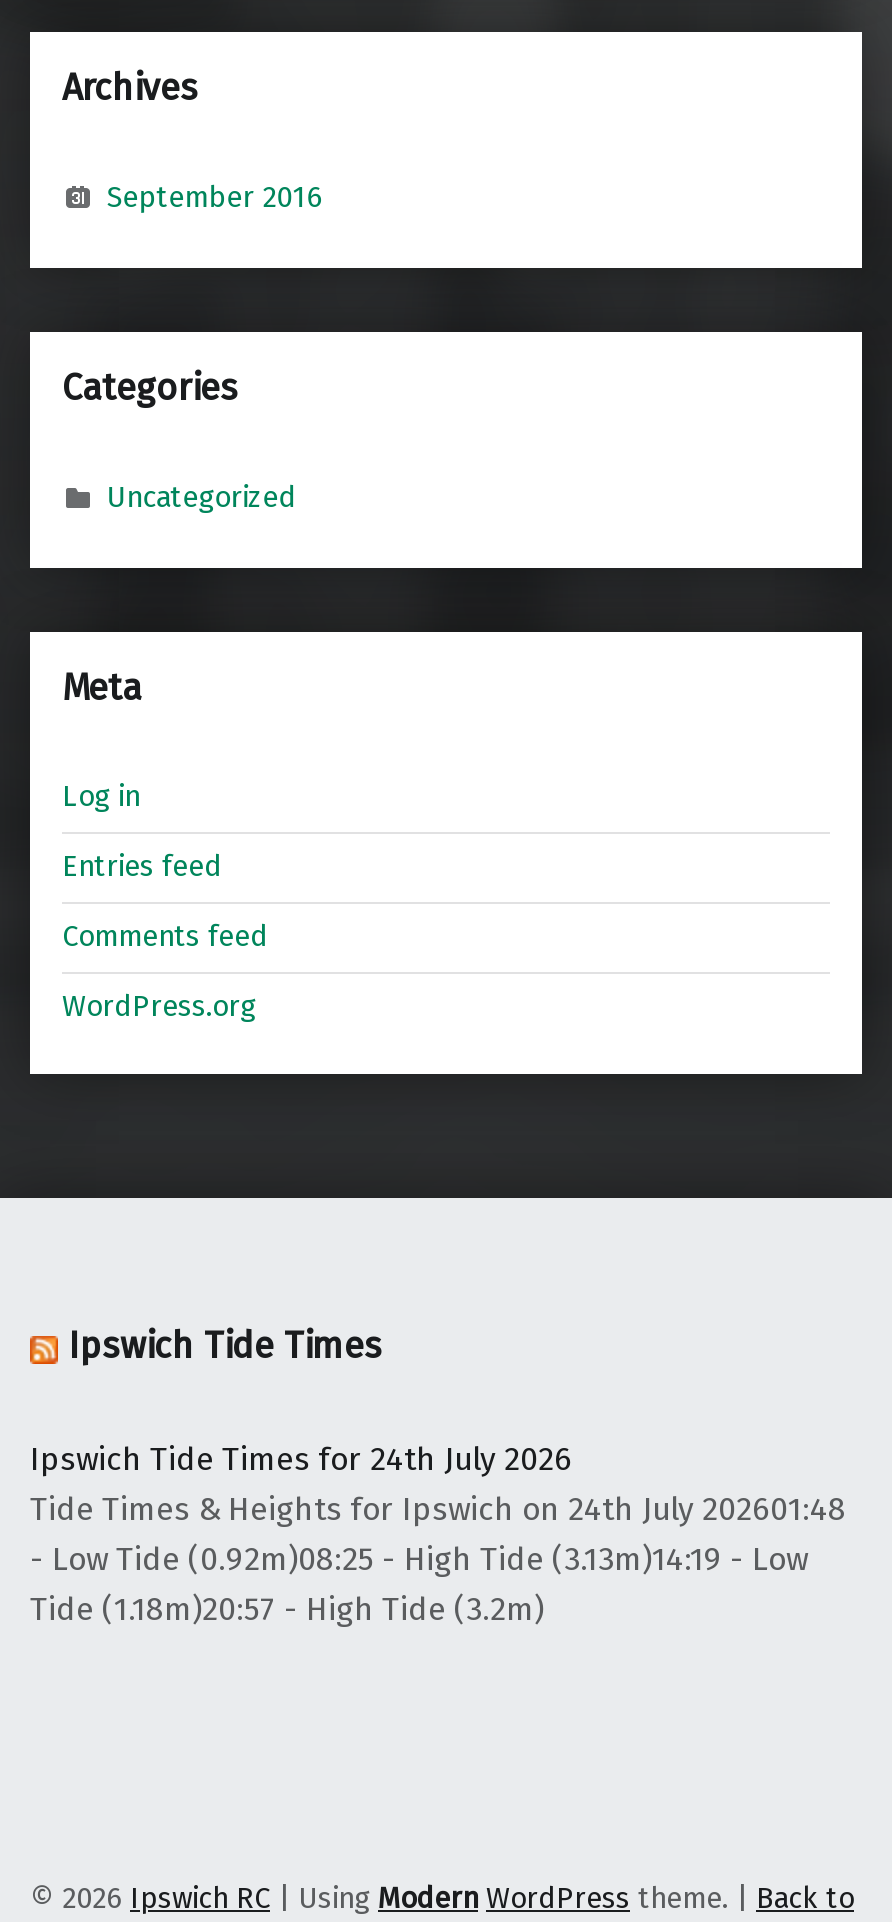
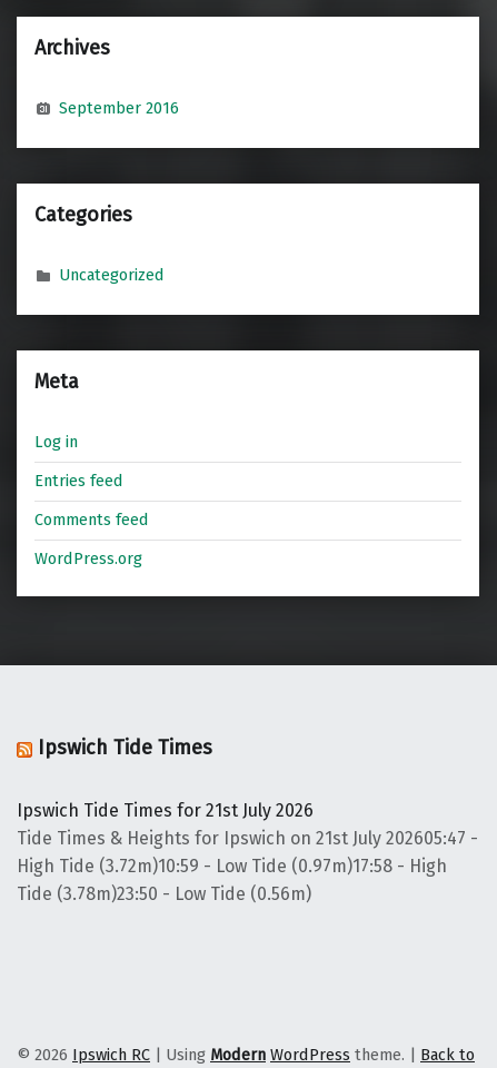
- Ipswich Tide Times for 24th July 2026
- Tide Times & Heights for Ipswich on 24th July 202601:48
- - Low Tide (0.92m)08:25 - High Tide (3.13m)14:19 - Low
- Tide (1.18m)20:57 - High Tide (3.2m)
+ Ipswich Tide Times for 21st July 2026
+ Tide Times & Heights for Ipswich on 21st July 202605:47 -
+ High Tide (3.72m)10:59 - Low Tide (0.97m)17:58 - High
+ Tide (3.78m)23:50 - Low Tide (0.56m)
